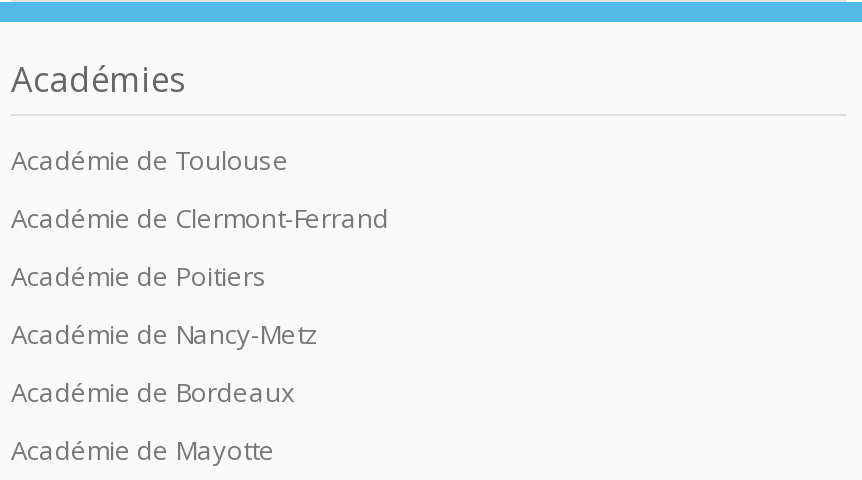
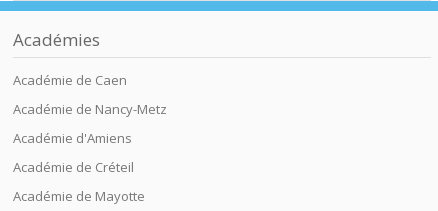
- Académie de Toulouse
- Académie de Clermont-Ferrand
- Académie de Poitiers
+ Académie de Caen

moved up: Académie de Nancy-Metz

- Académie de Bordeaux
+ Académie d'Amiens
+ Académie de Créteil
